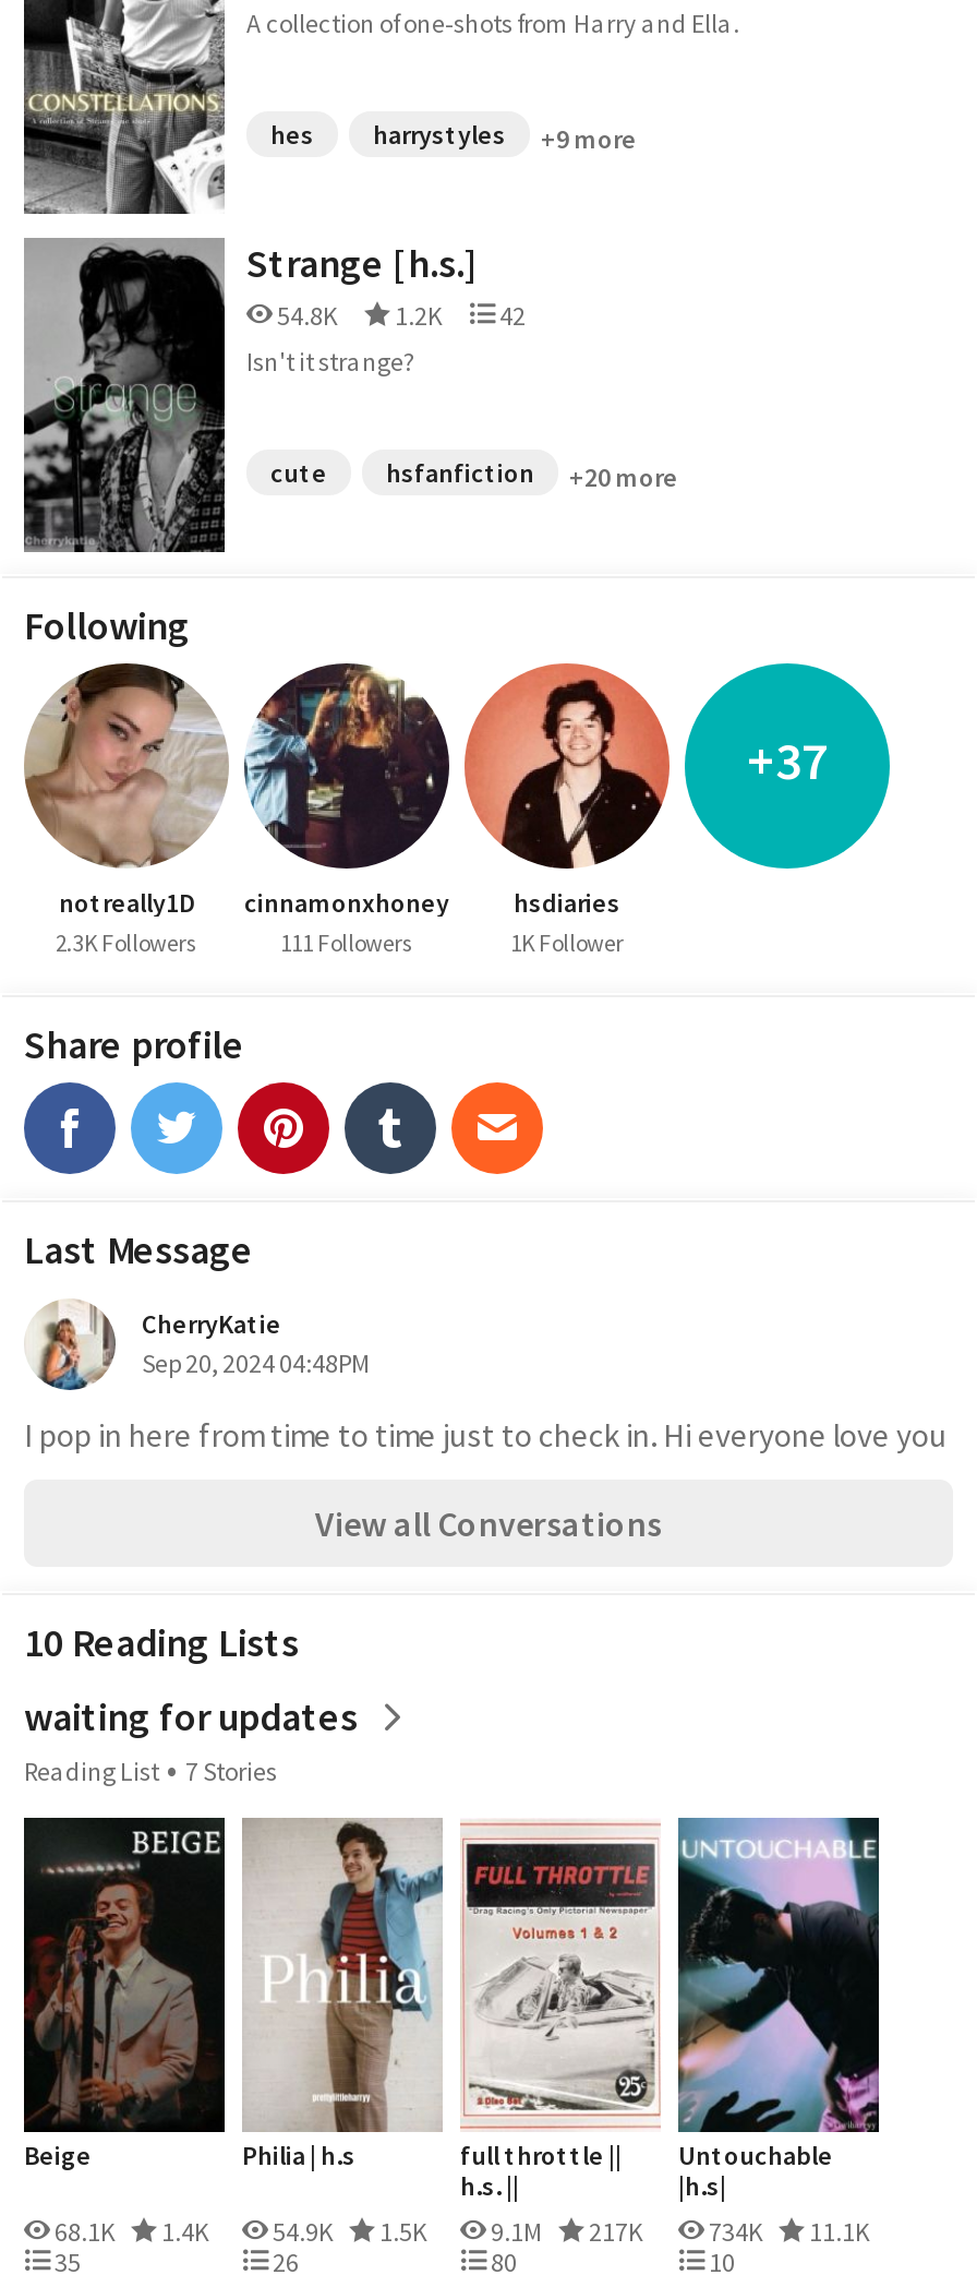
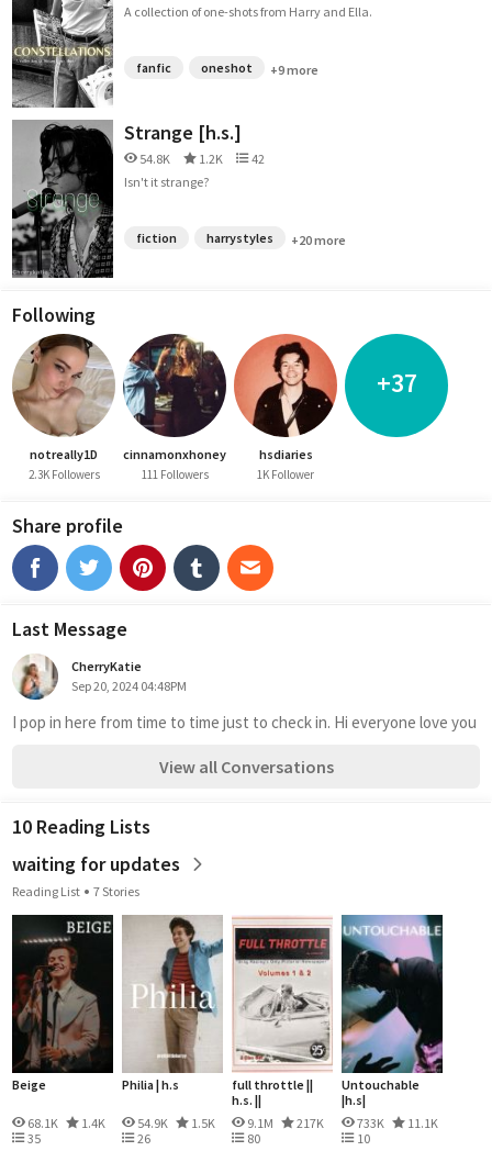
- hes
- harrystyles
+ fanfic
+ oneshot

- cute
- hsfanfiction
+ fiction
+ harrystyles

- 68.1K 1.4K 54.9K 1.5K 9.1M 217K 734K 11.1K
+ 68.1K 1.4K 54.9K 1.5K 9.1M 217K 733K 11.1K
